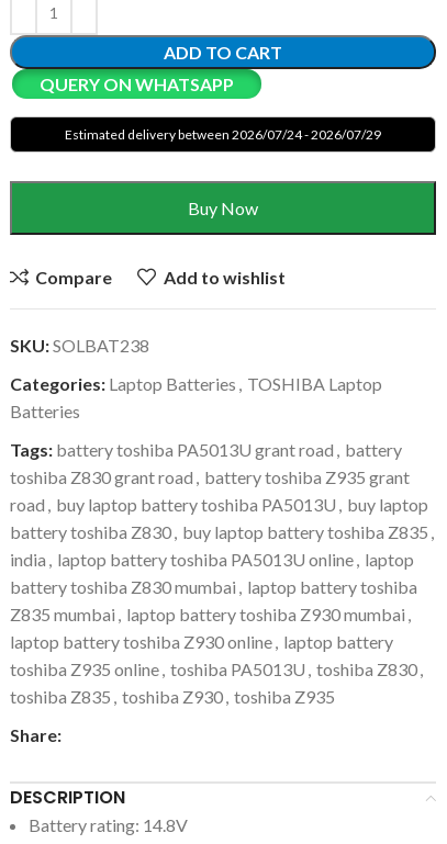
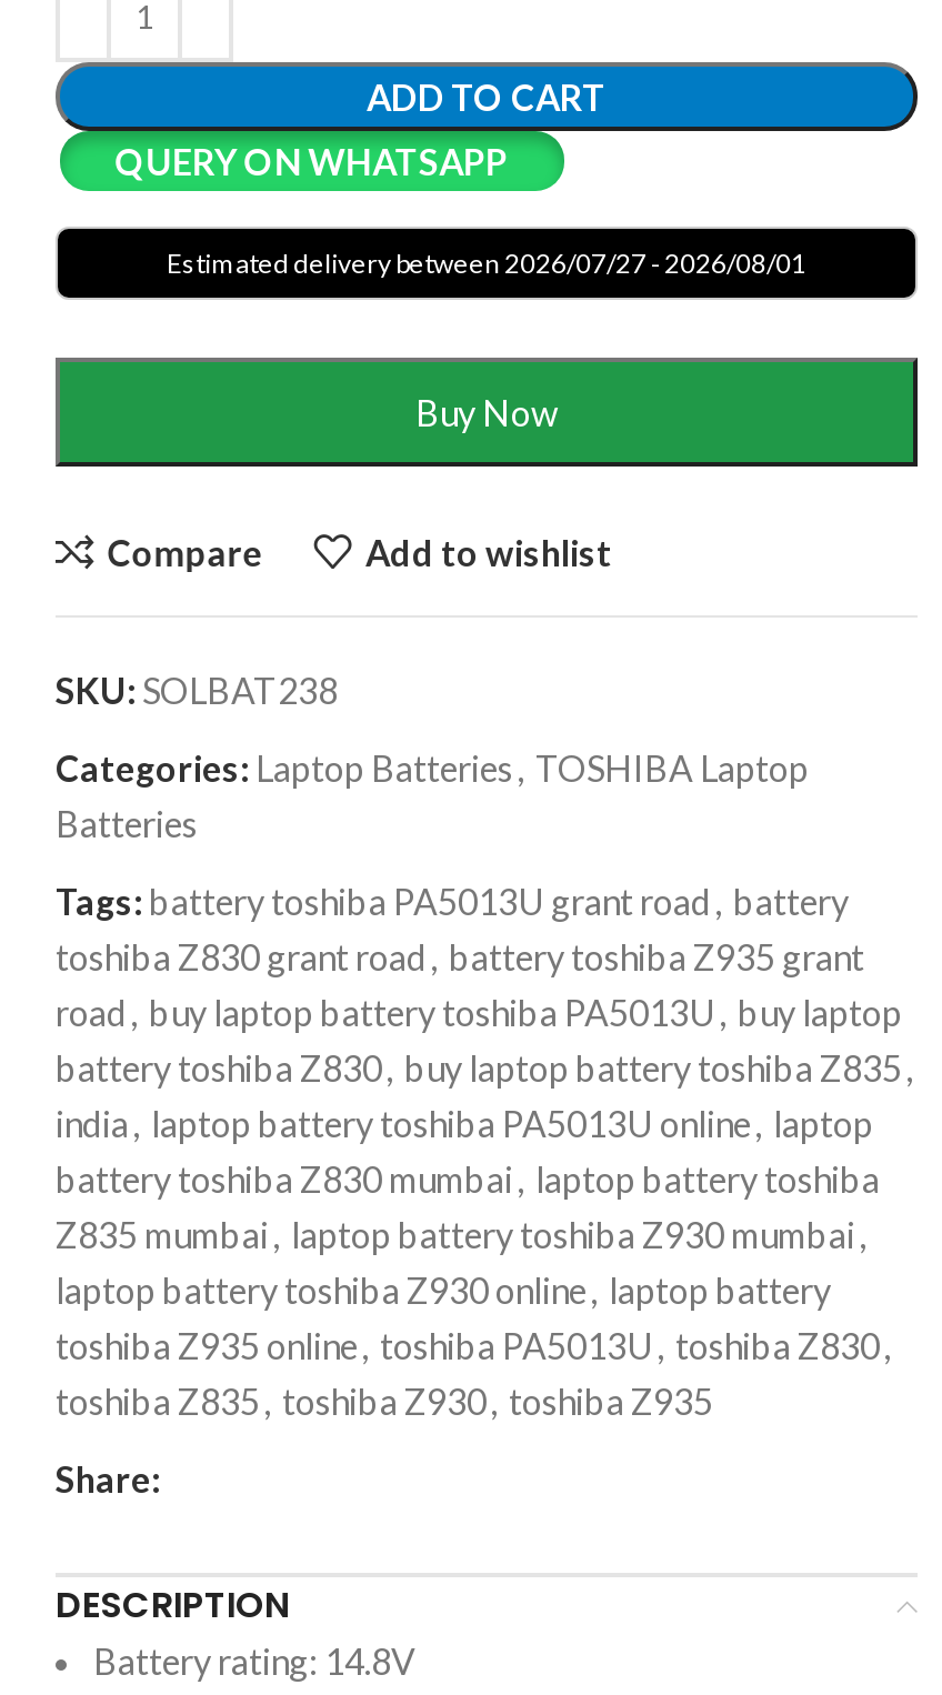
- Estimated delivery between 2026/07/24 - 2026/07/29
+ Estimated delivery between 2026/07/27 - 2026/08/01
